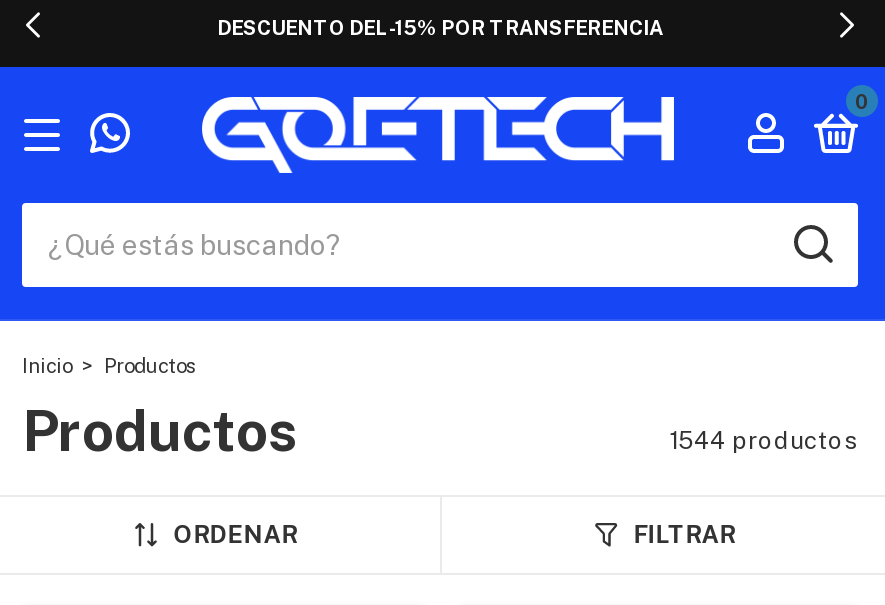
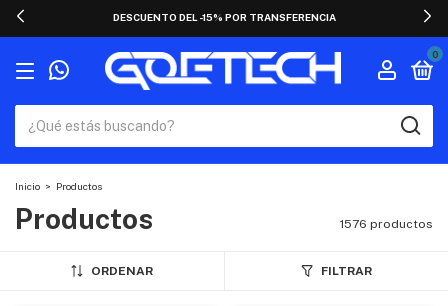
- 1544 productos
+ 1576 productos
